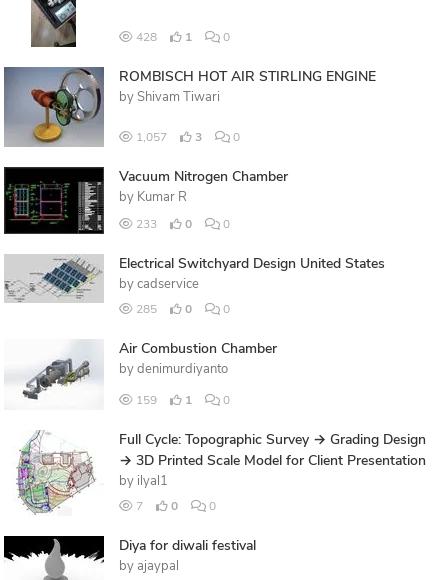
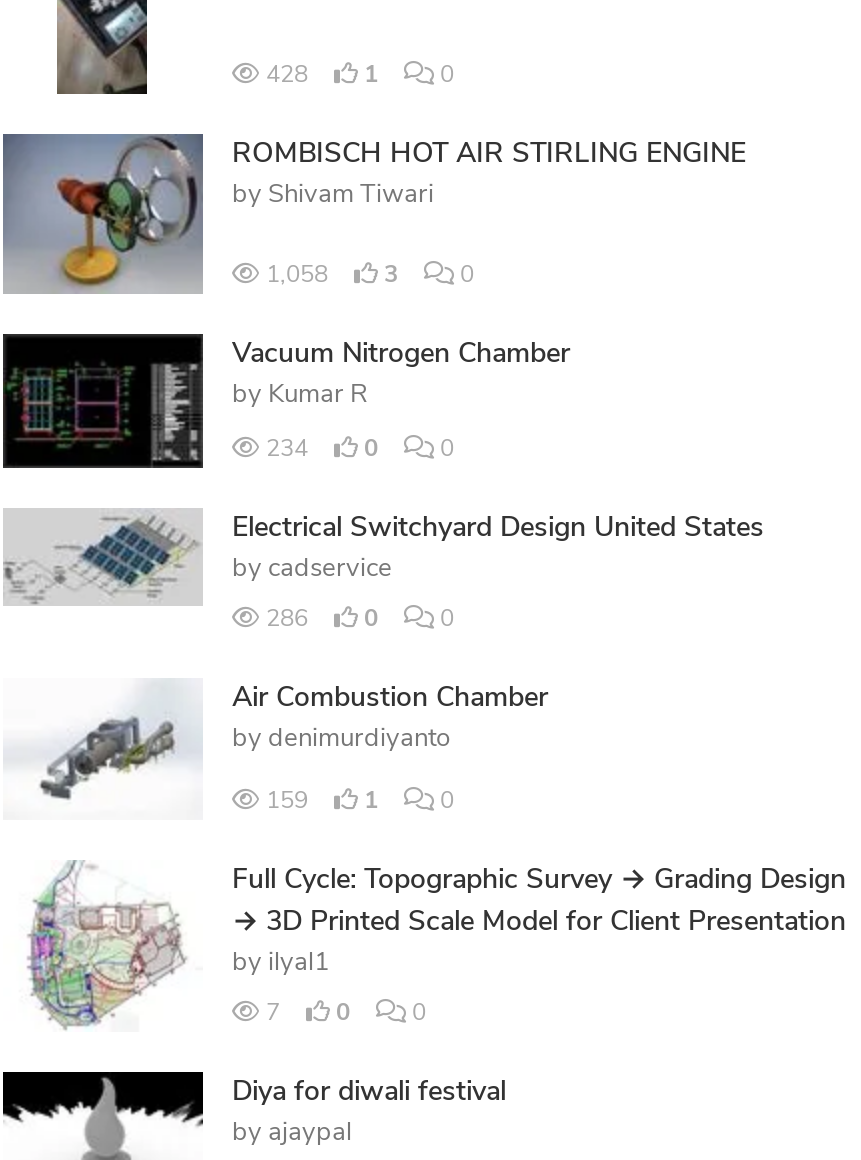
- 1,057
+ 1,058

- 233
+ 234

- 285
+ 286
